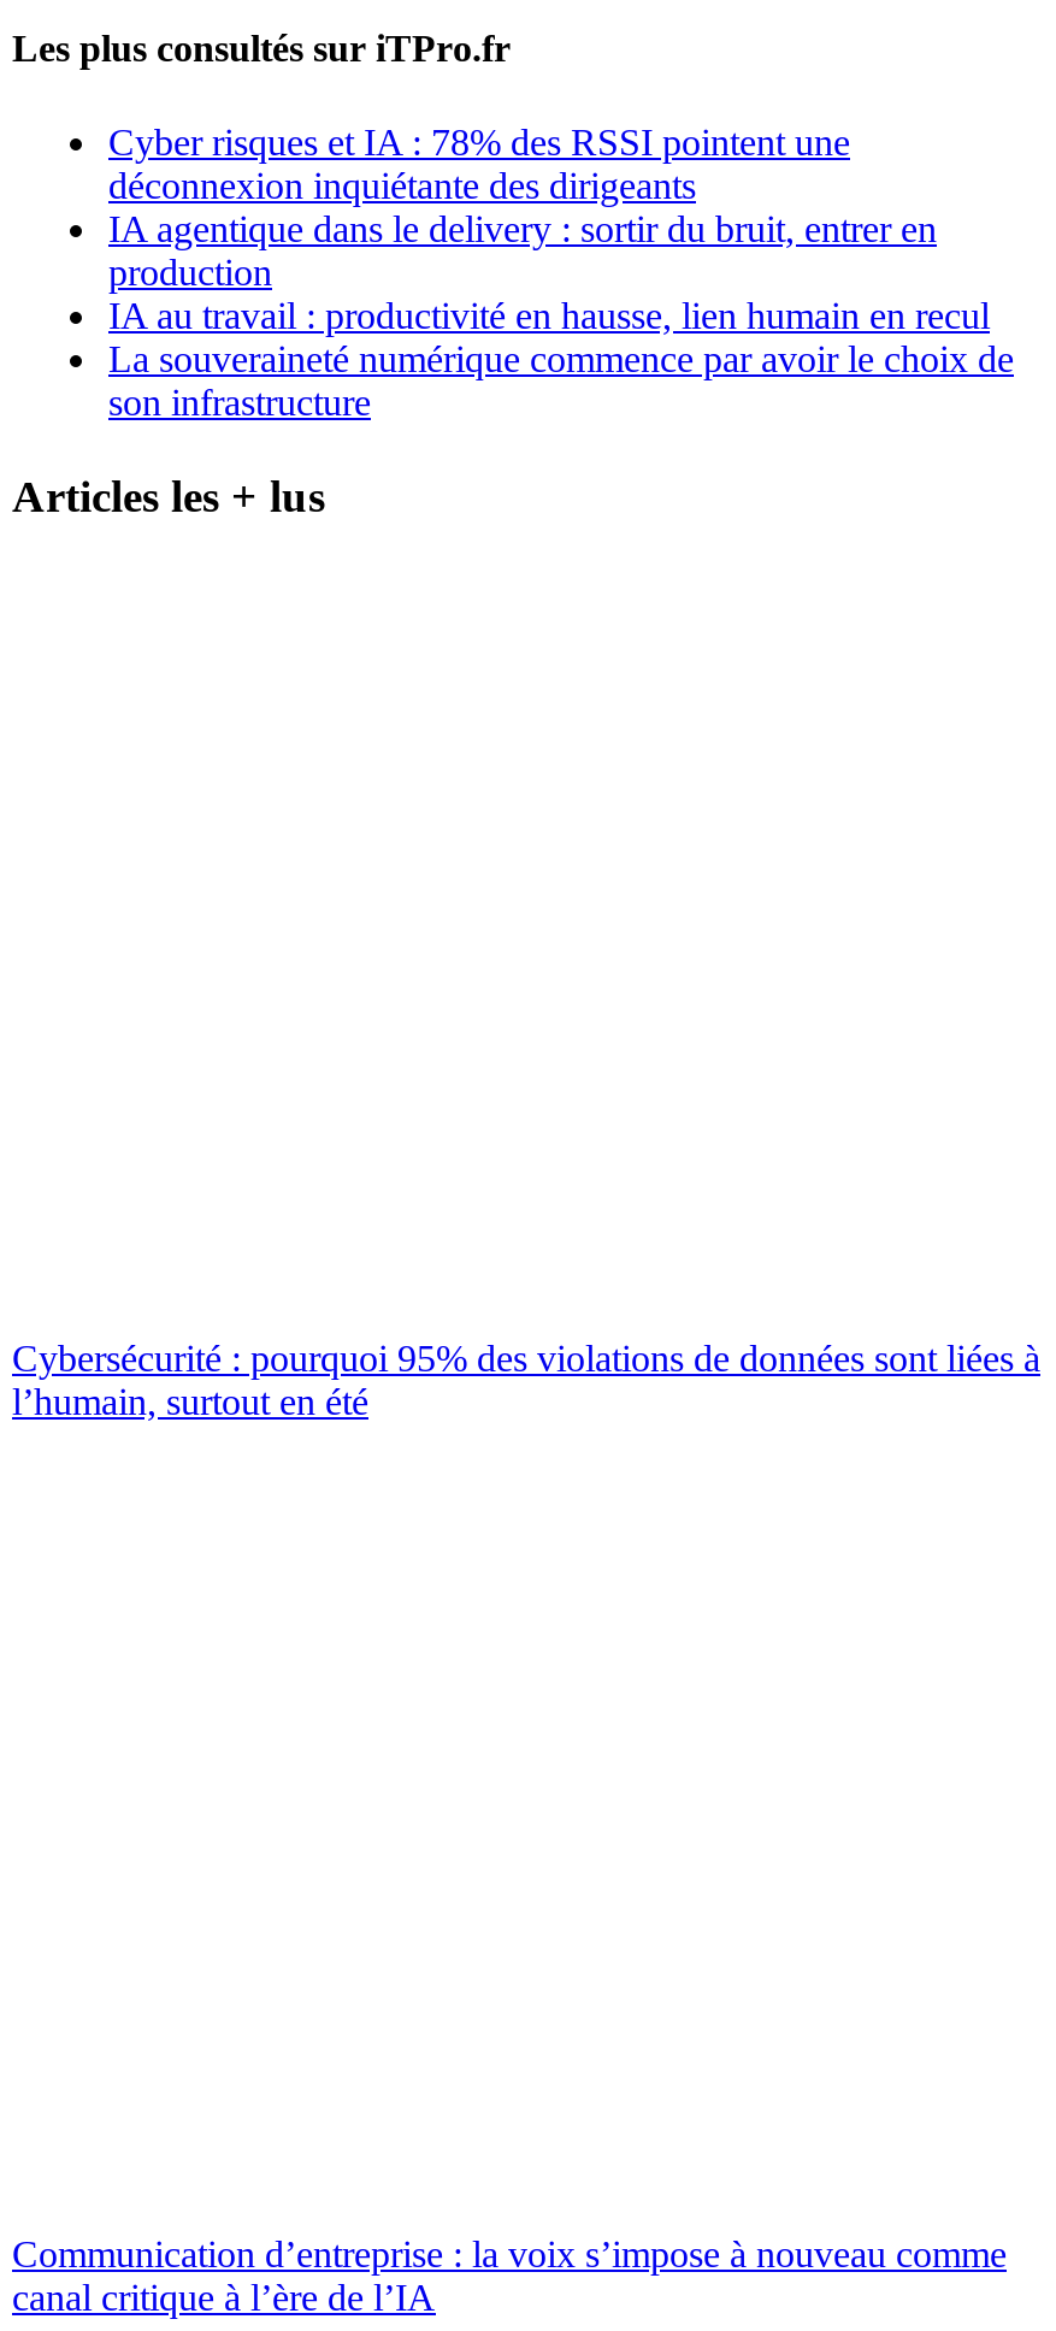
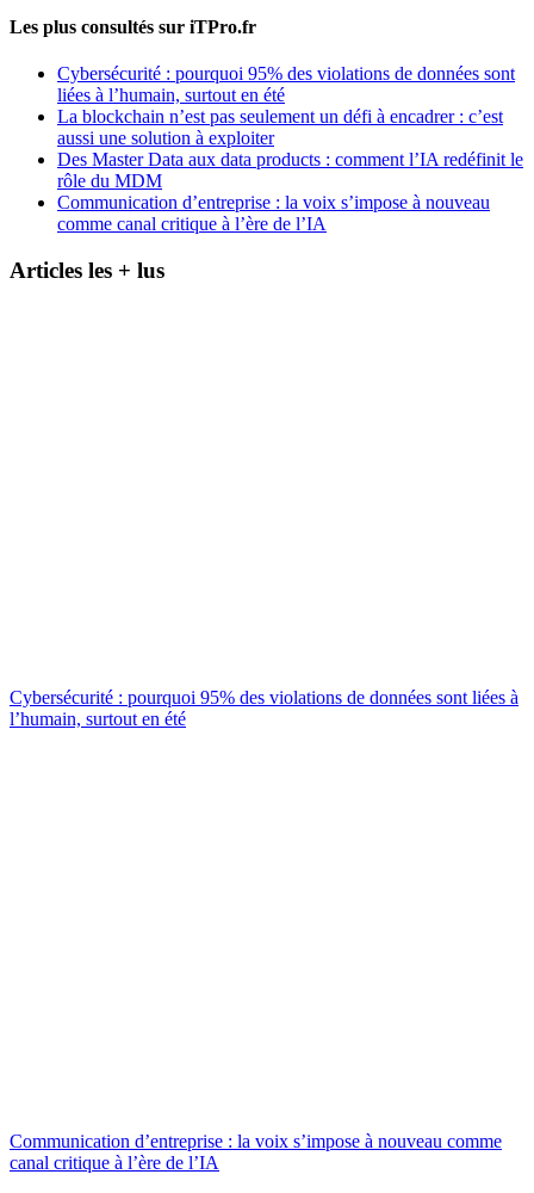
- Cyber risques et IA : 78% des RSSI pointent une
- déconnexion inquiétante des dirigeants
- IA agentique dans le delivery : sortir du bruit, entrer en
- production
- IA au travail : productivité en hausse, lien humain en recul
- La souveraineté numérique commence par avoir le choix de
- son infrastructure
+ Cybersécurité : pourquoi 95% des violations de données sont
+ liées à l’humain, surtout en été
+ La blockchain n’est pas seulement un défi à encadrer : c’est
+ aussi une solution à exploiter
+ Des Master Data aux data products : comment l’IA redéfinit le
+ rôle du MDM
+ Communication d’entreprise : la voix s’impose à nouveau
+ comme canal critique à l’ère de l’IA
